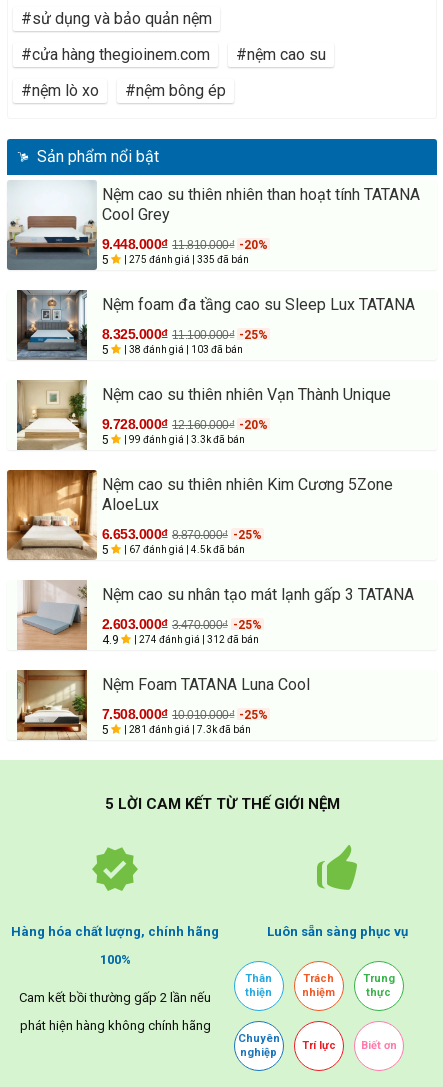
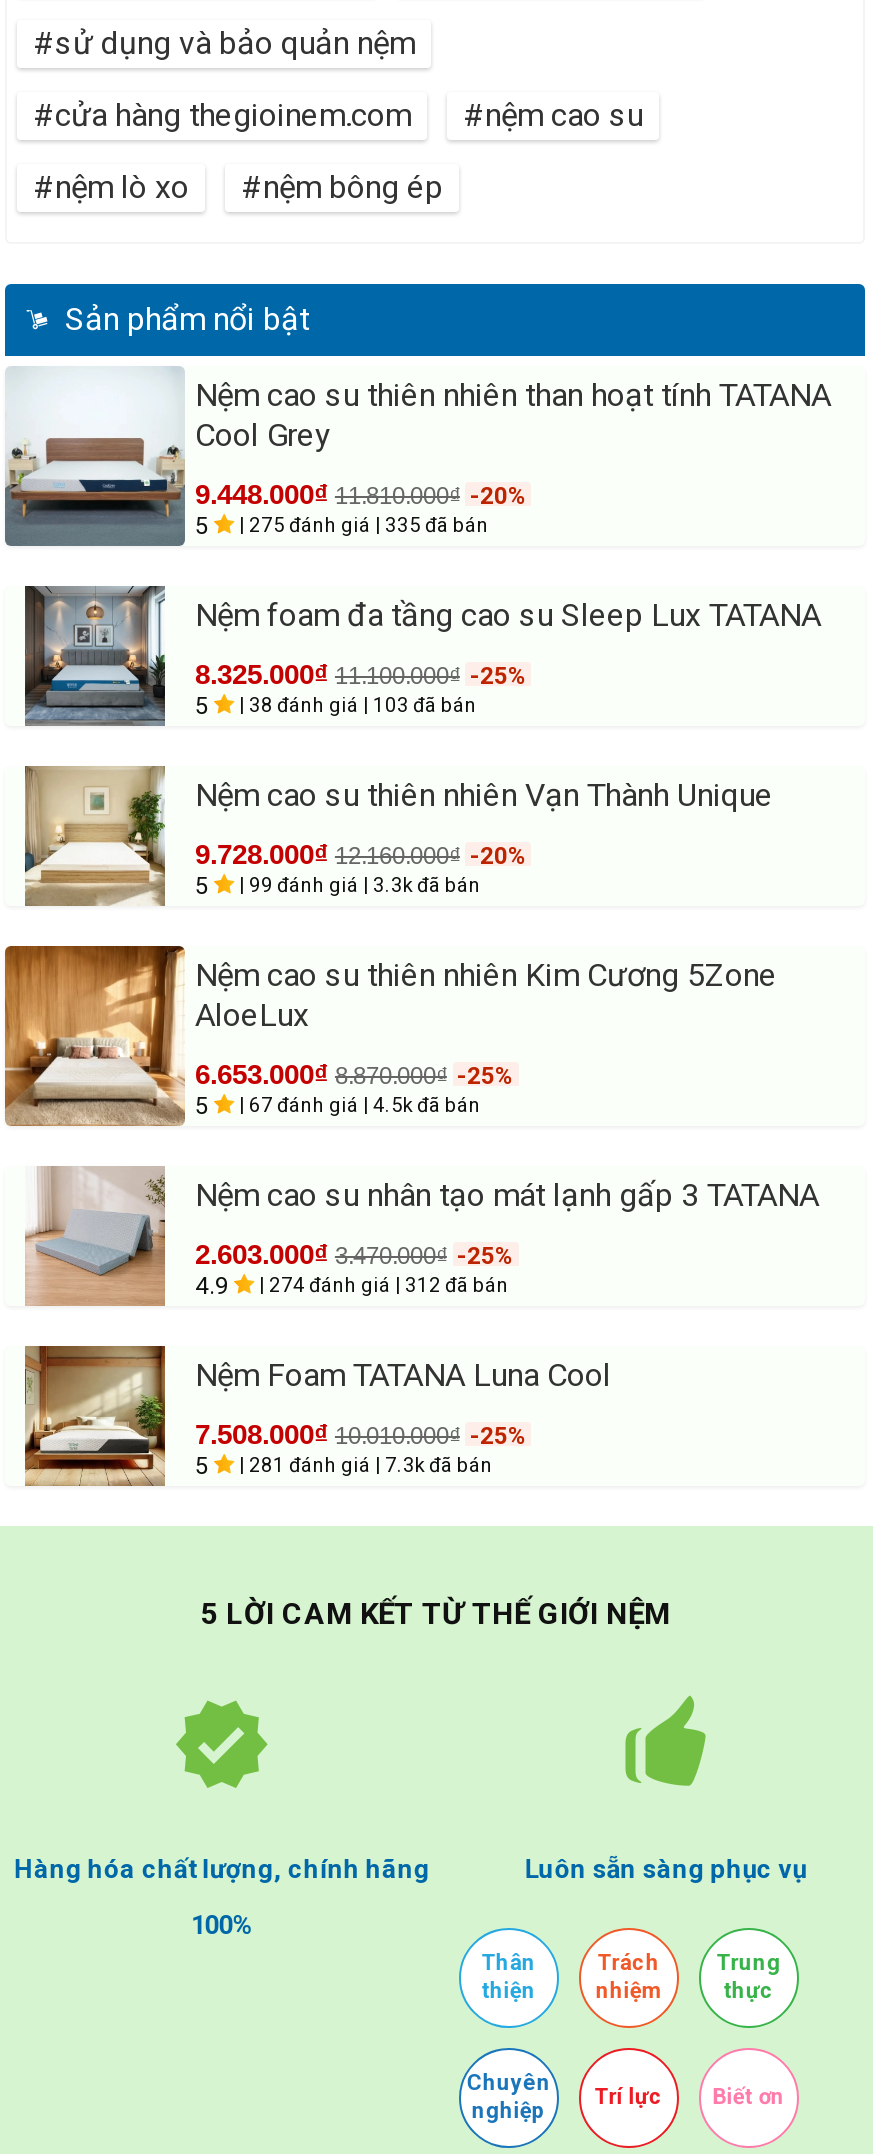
- Cam kết bồi thường gấp 2 lần nếu
- phát hiện hàng không chính hãng
